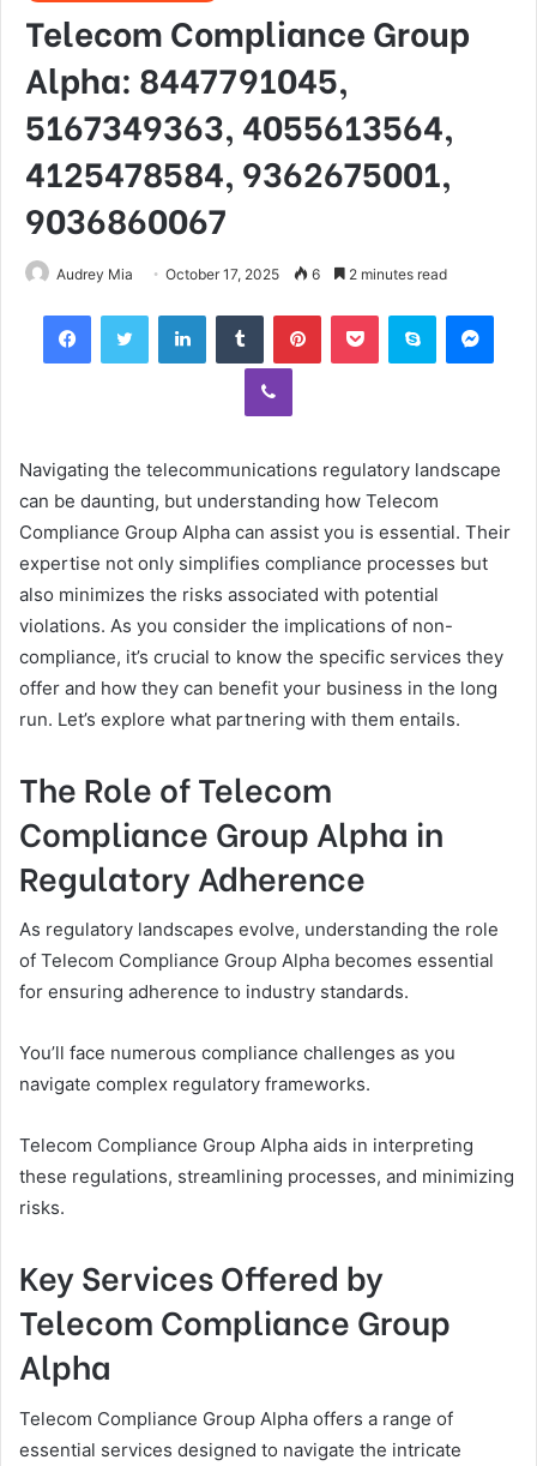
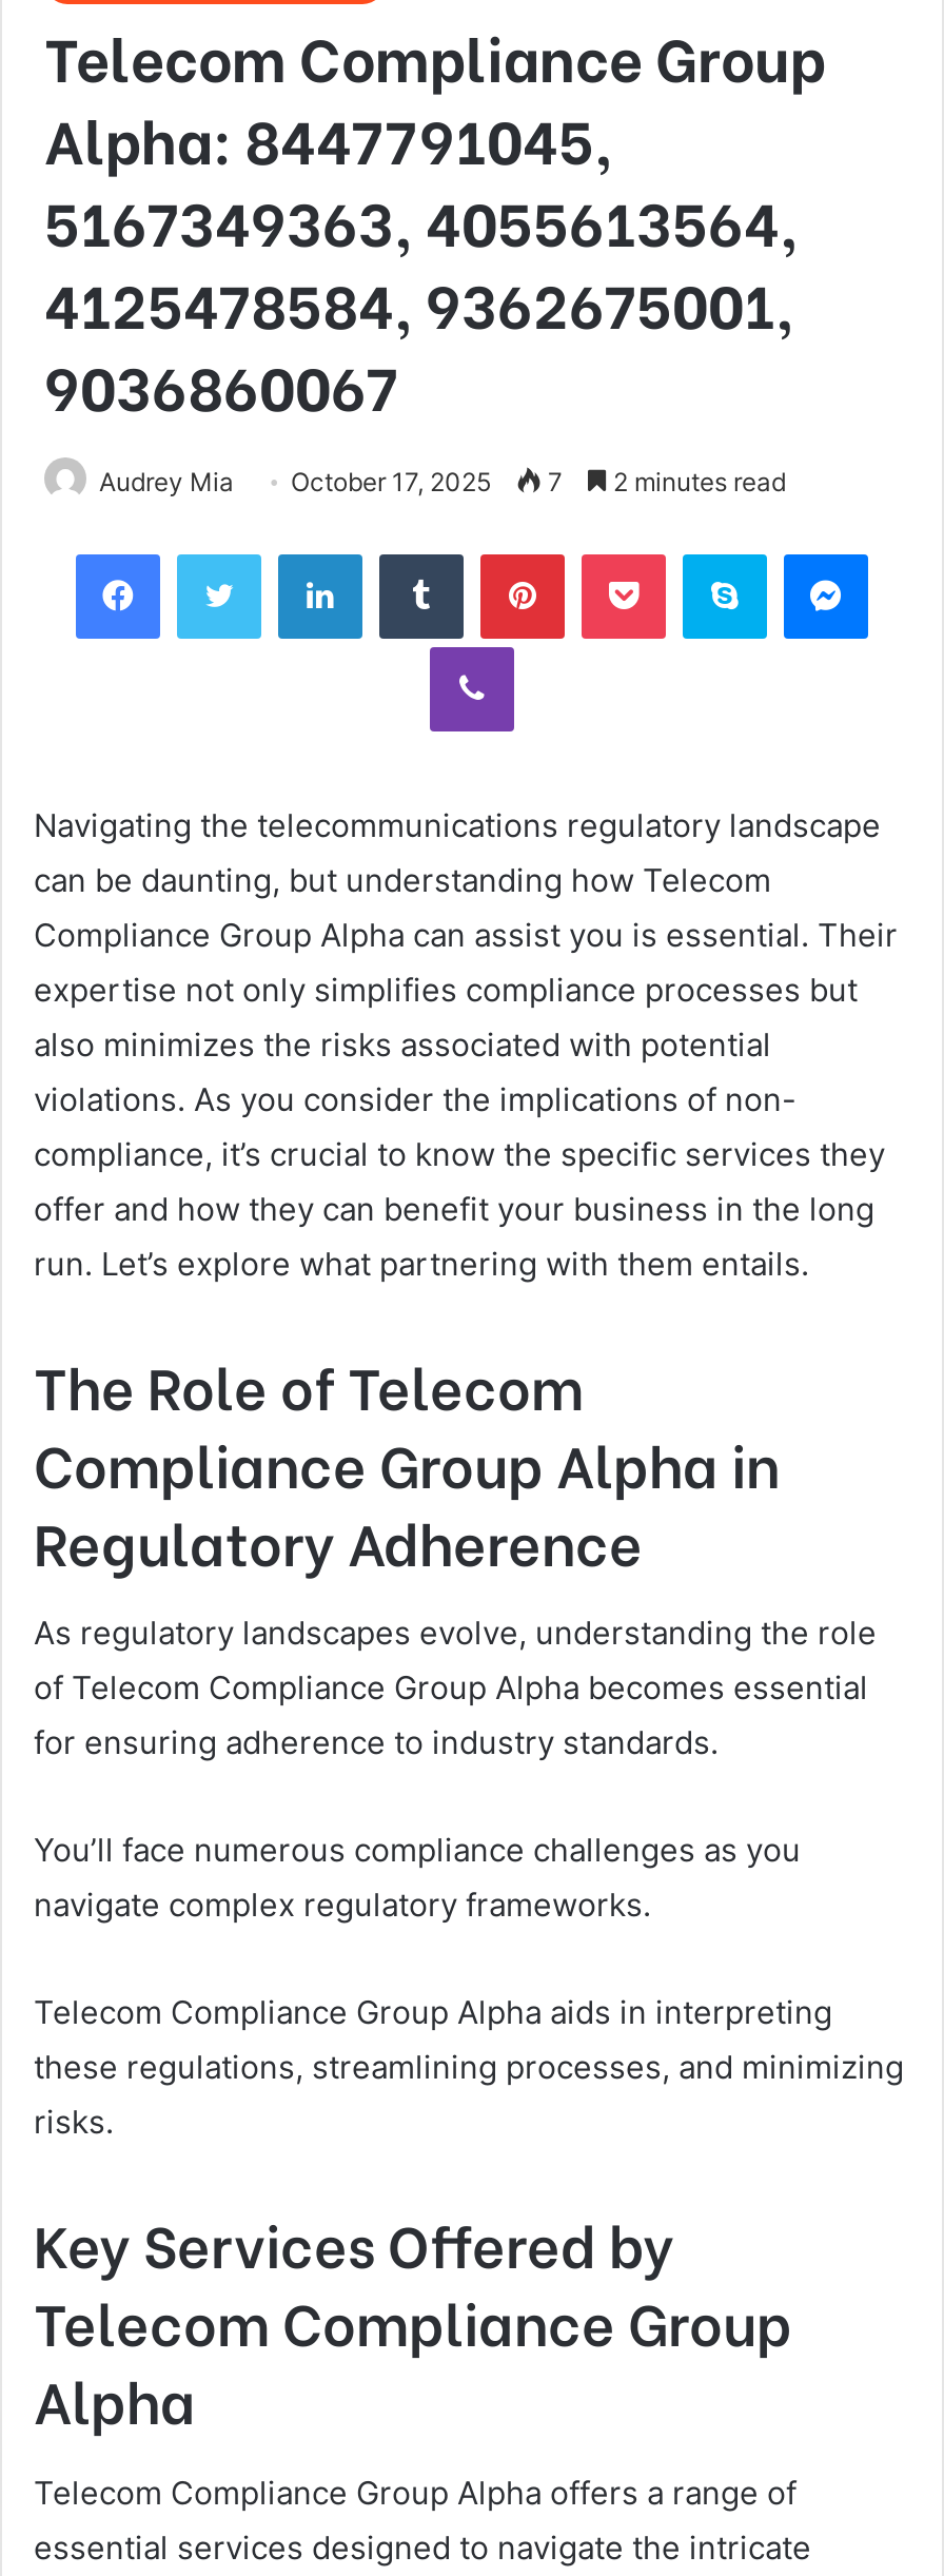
- Audrey Mia October 17, 2025 6 2 minutes read
+ Audrey Mia October 17, 2025 7 2 minutes read
